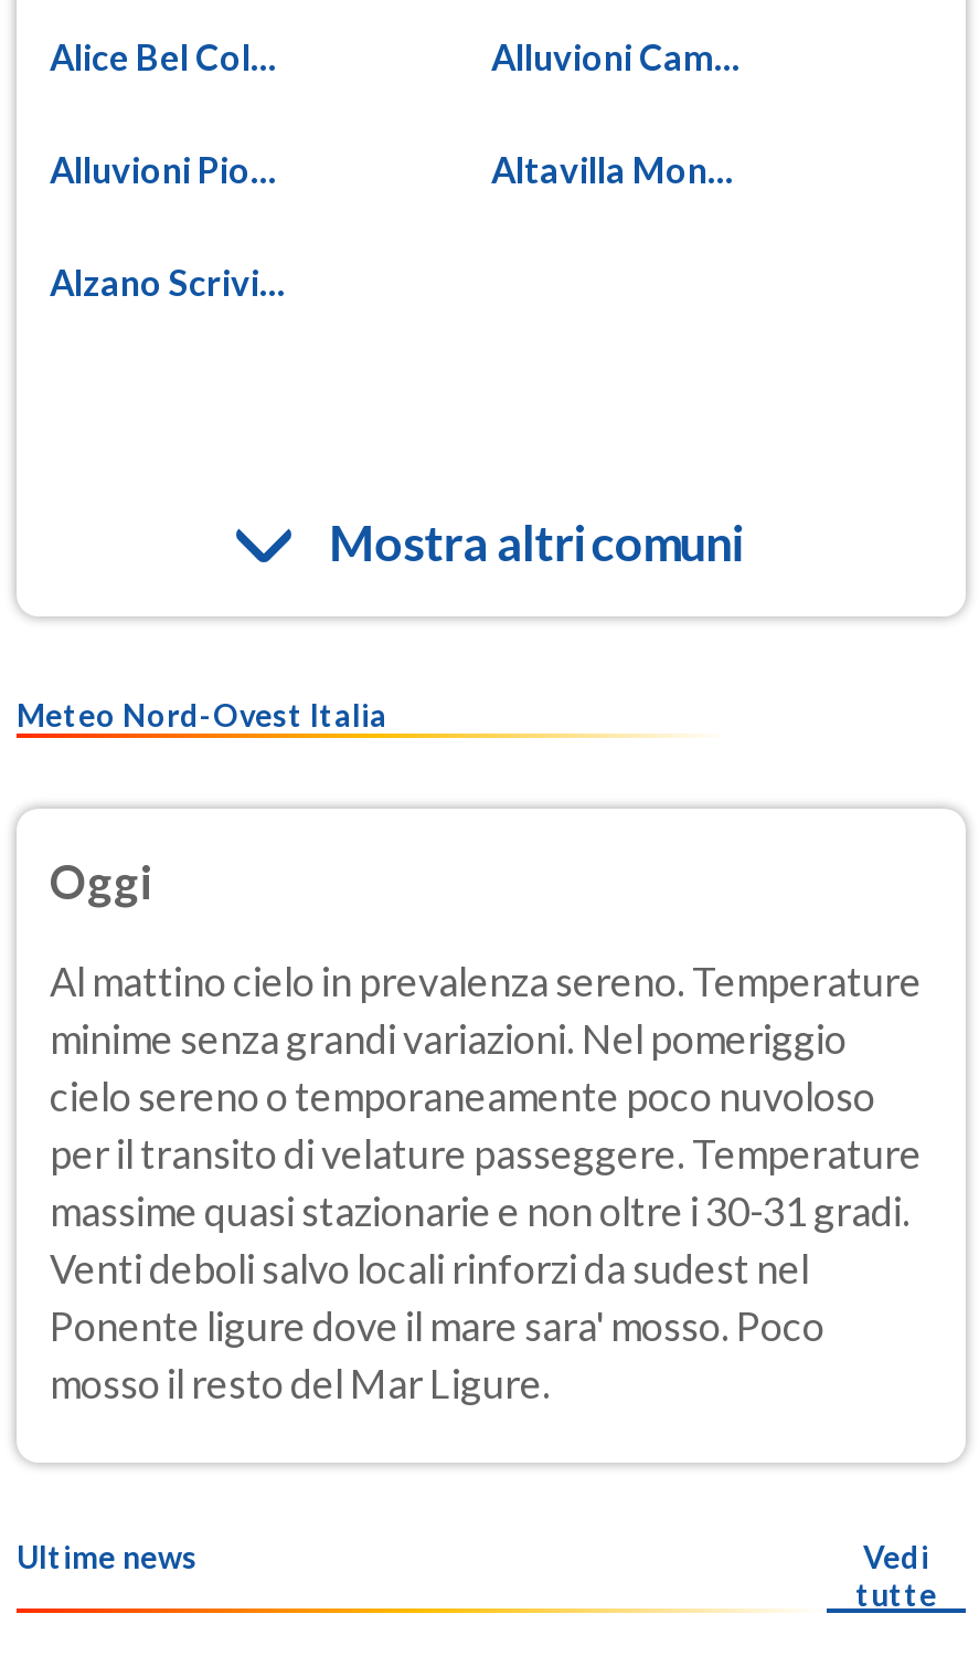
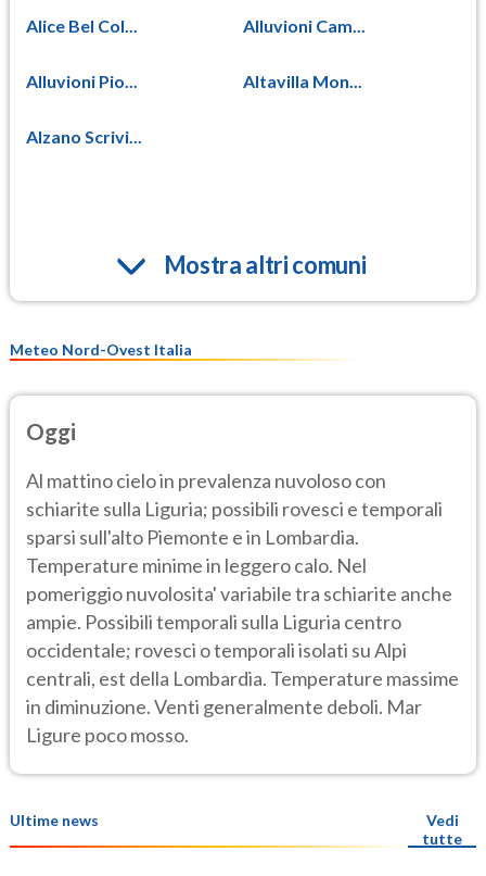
- Al mattino cielo in prevalenza sereno. Temperature
- minime senza grandi variazioni. Nel pomeriggio
- cielo sereno o temporaneamente poco nuvoloso
- per il transito di velature passeggere. Temperature
- massime quasi stazionarie e non oltre i 30-31 gradi.
- Venti deboli salvo locali rinforzi da sudest nel
- Ponente ligure dove il mare sara' mosso. Poco
- mosso il resto del Mar Ligure.
+ Al mattino cielo in prevalenza nuvoloso con
+ schiarite sulla Liguria; possibili rovesci e temporali
+ sparsi sull'alto Piemonte e in Lombardia.
+ Temperature minime in leggero calo. Nel
+ pomeriggio nuvolosita' variabile tra schiarite anche
+ ampie. Possibili temporali sulla Liguria centro
+ occidentale; rovesci o temporali isolati su Alpi
+ centrali, est della Lombardia. Temperature massime
+ in diminuzione. Venti generalmente deboli. Mar
+ Ligure poco mosso.
